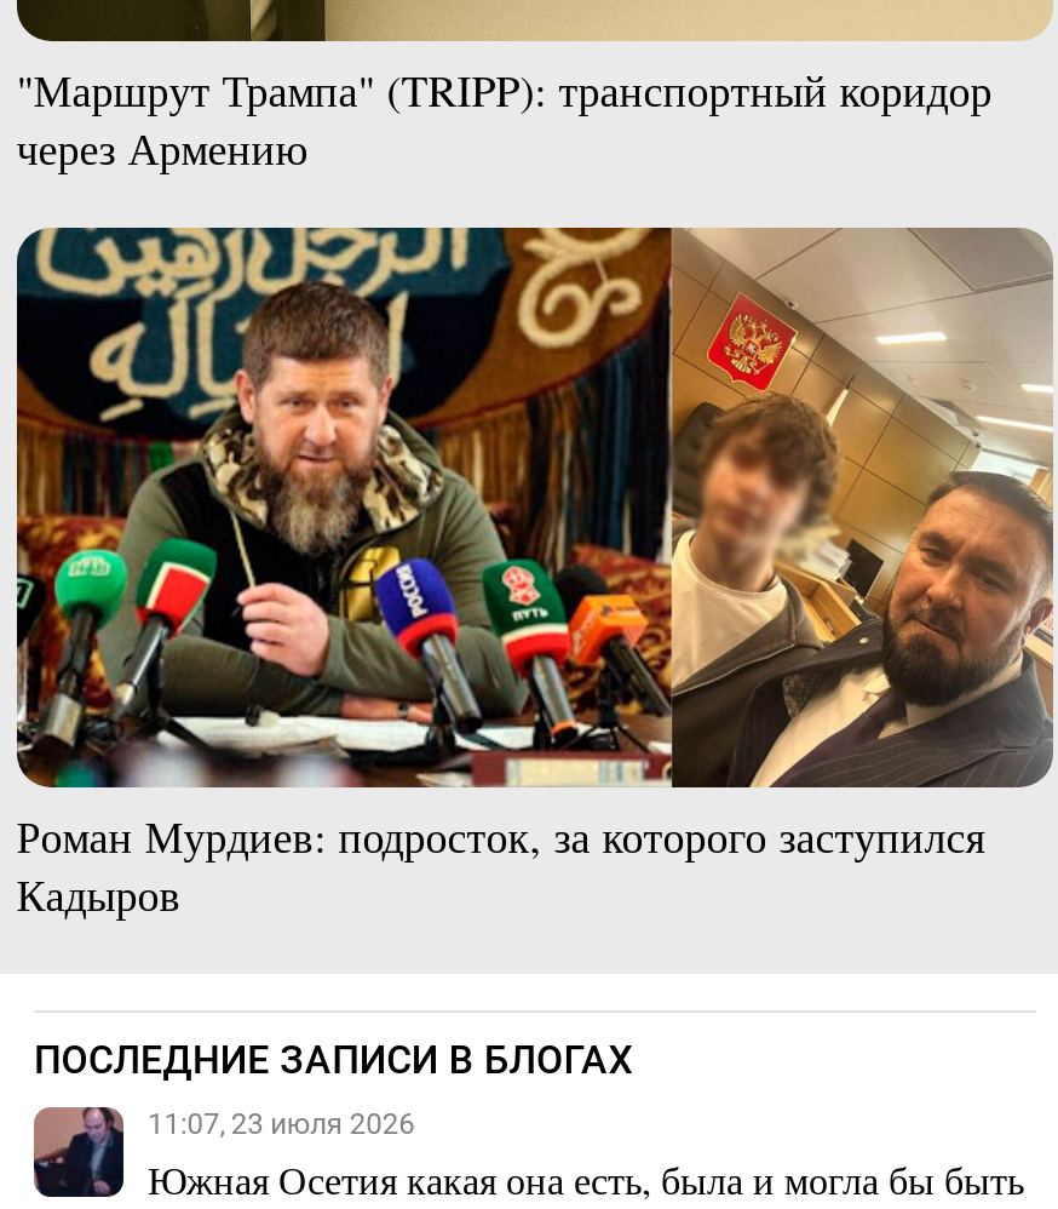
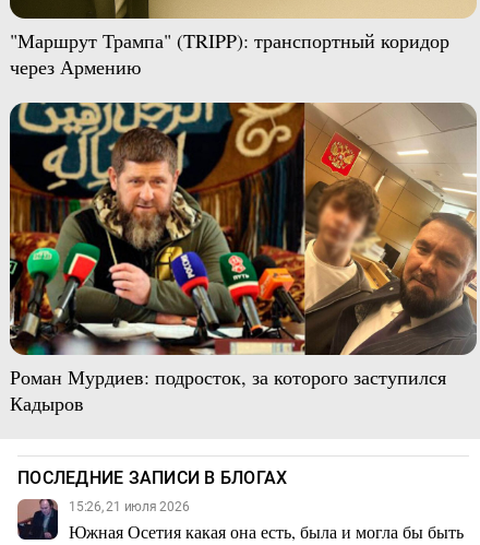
- 11:07, 23 июля 2026
+ 15:26, 21 июля 2026
